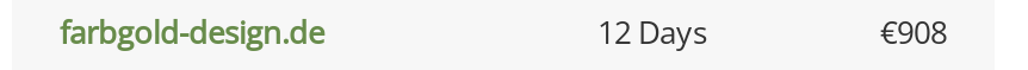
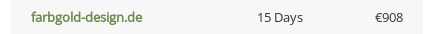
- 12 Days
+ 15 Days
